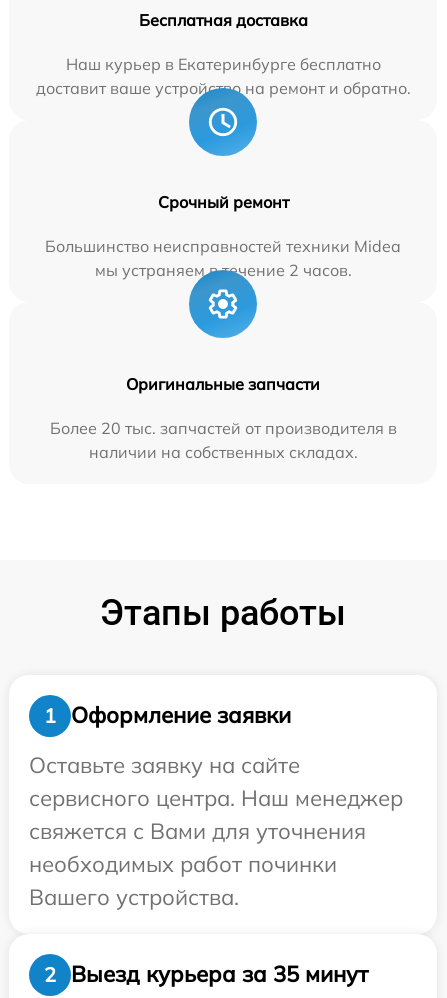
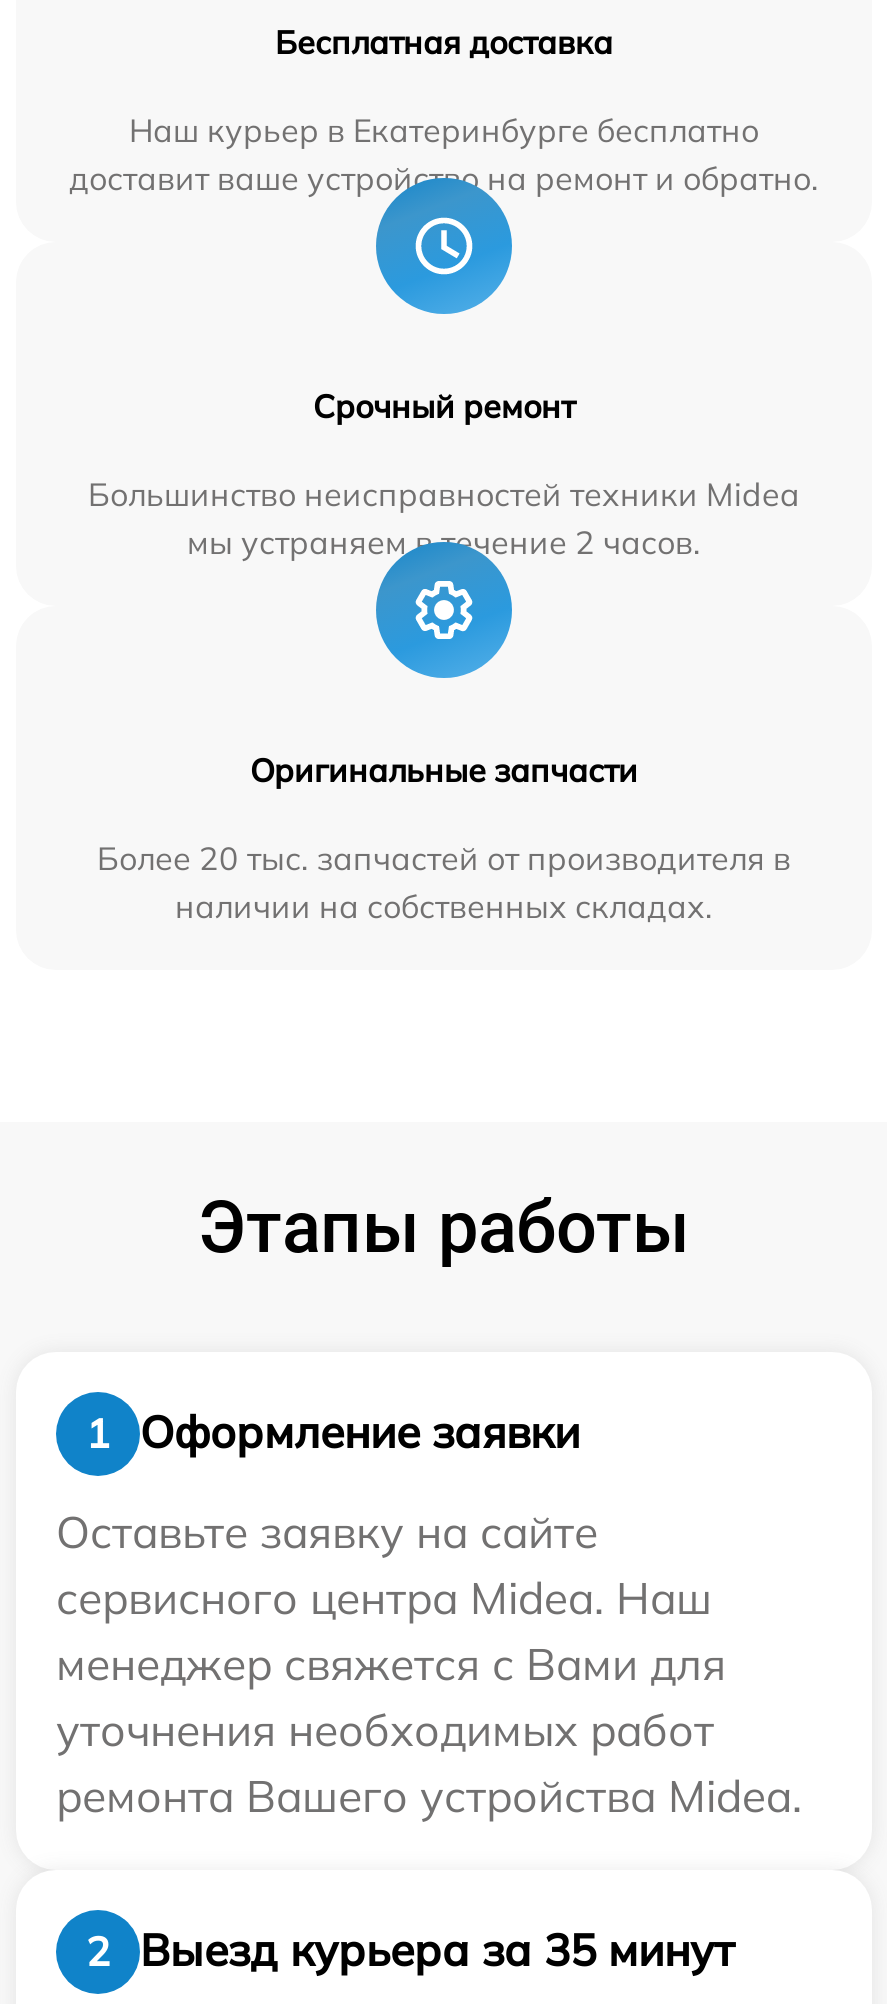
- сервисного центра. Наш менеджер
- свяжется с Вами для уточнения
- необходимых работ починки
- Вашего устройства.
+ сервисного центра Midea. Наш
+ менеджер свяжется с Вами для
+ уточнения необходимых работ
+ ремонта Вашего устройства Midea.
